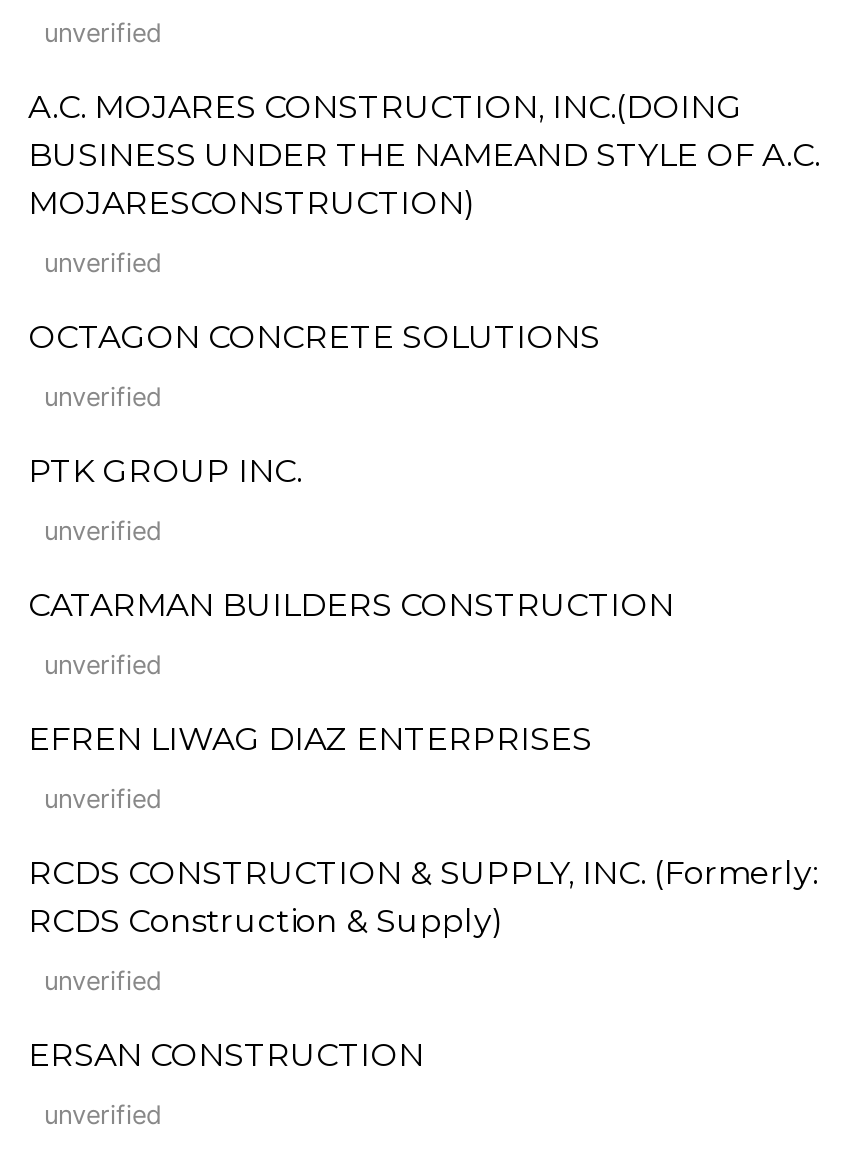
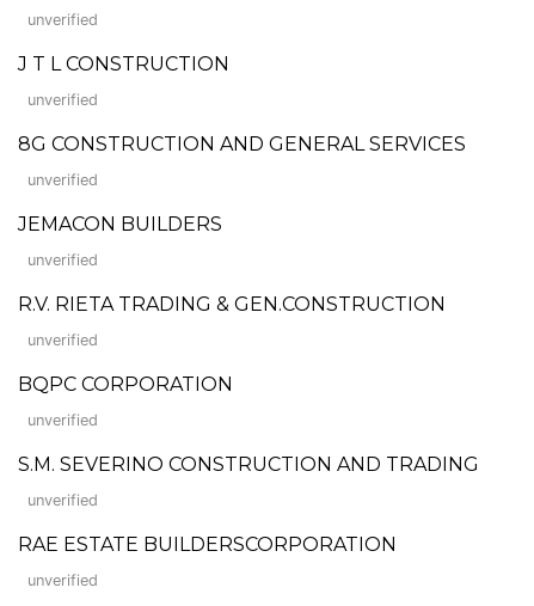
- A.C. MOJARES CONSTRUCTION, INC.(DOING
- BUSINESS UNDER THE NAMEAND STYLE OF A.C.
- MOJARESCONSTRUCTION)
+ J T L CONSTRUCTION

- OCTAGON CONCRETE SOLUTIONS
+ 8G CONSTRUCTION AND GENERAL SERVICES

- PTK GROUP INC.
+ JEMACON BUILDERS

- CATARMAN BUILDERS CONSTRUCTION
+ R.V. RIETA TRADING & GEN.CONSTRUCTION

- EFREN LIWAG DIAZ ENTERPRISES
+ BQPC CORPORATION

- RCDS CONSTRUCTION & SUPPLY, INC. (Formerly:
- RCDS Construction & Supply)
+ S.M. SEVERINO CONSTRUCTION AND TRADING

- ERSAN CONSTRUCTION
+ RAE ESTATE BUILDERSCORPORATION
